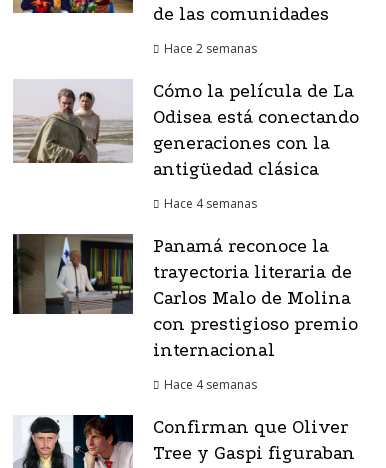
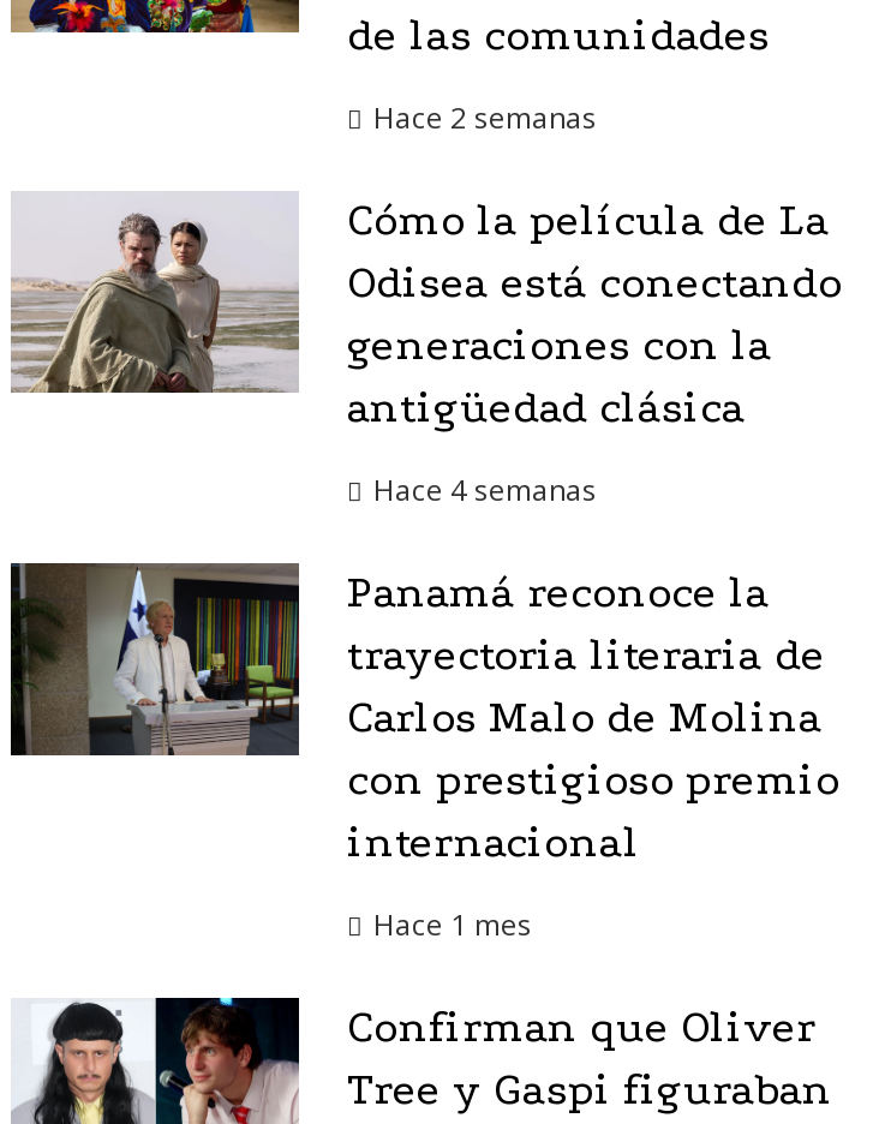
- Hace 4 semanas
+ Hace 1 mes
